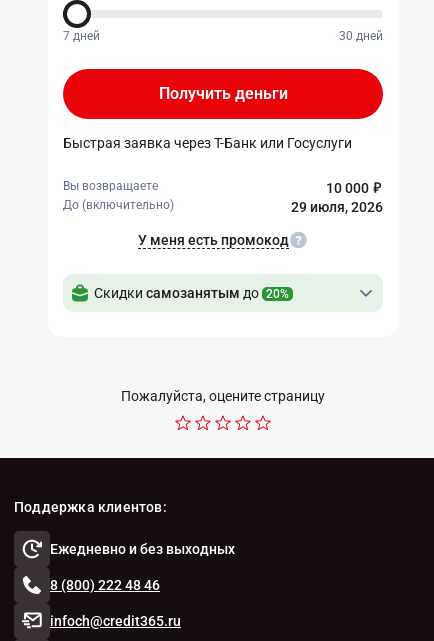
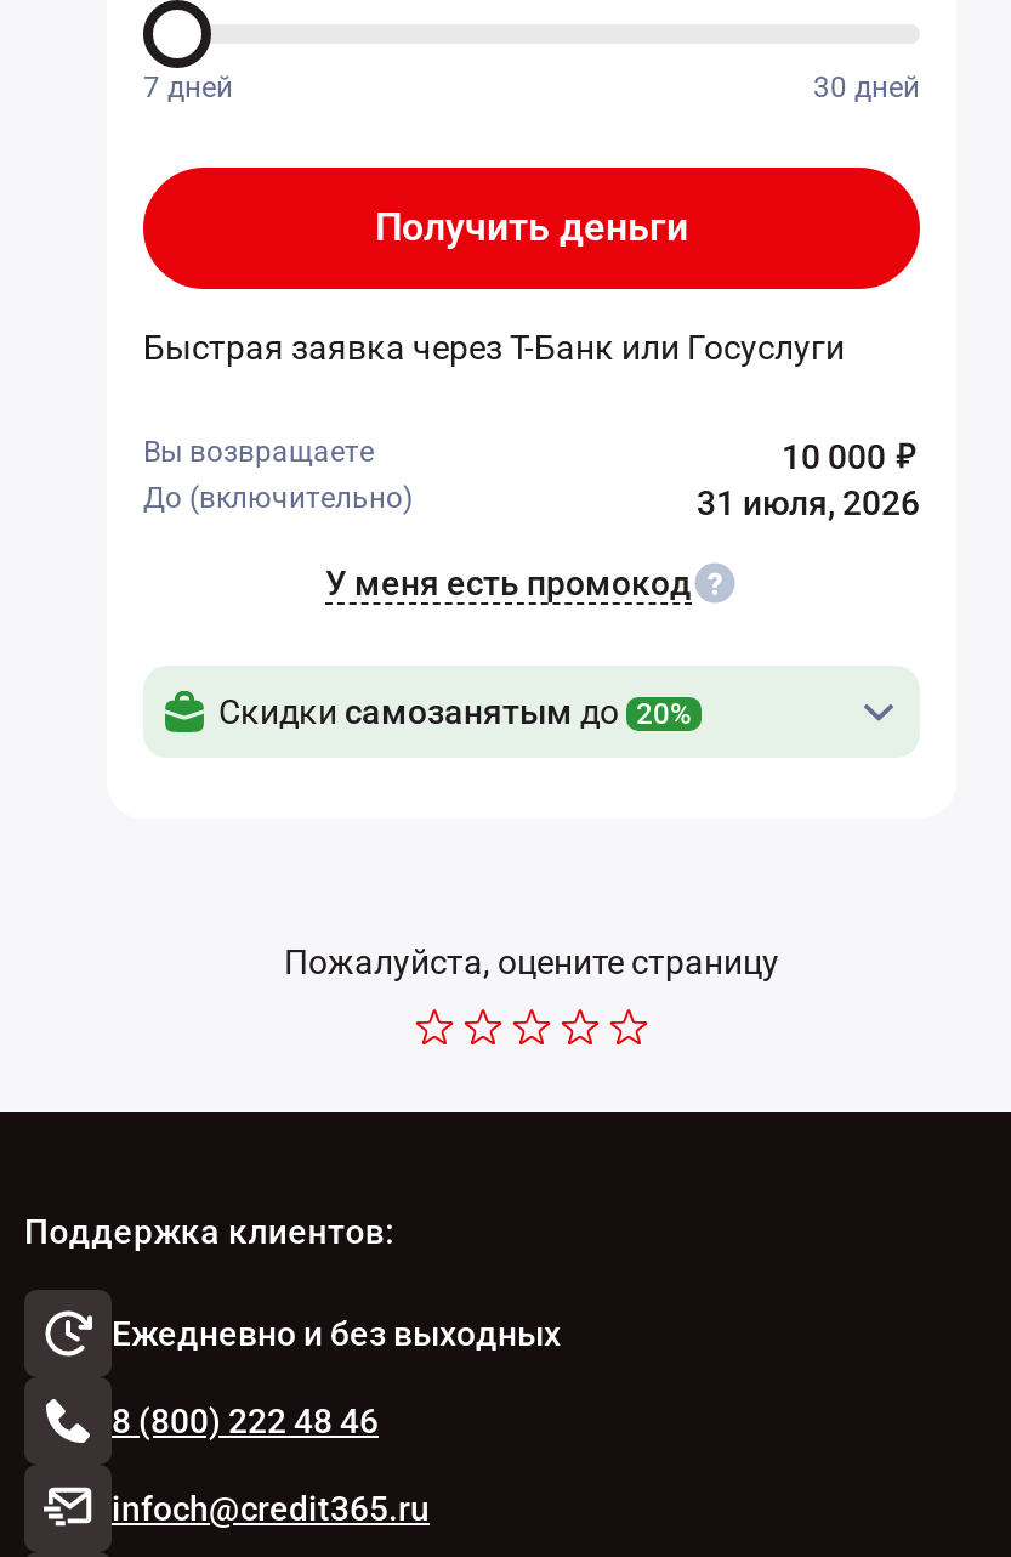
- 29 июля, 2026
+ 31 июля, 2026
